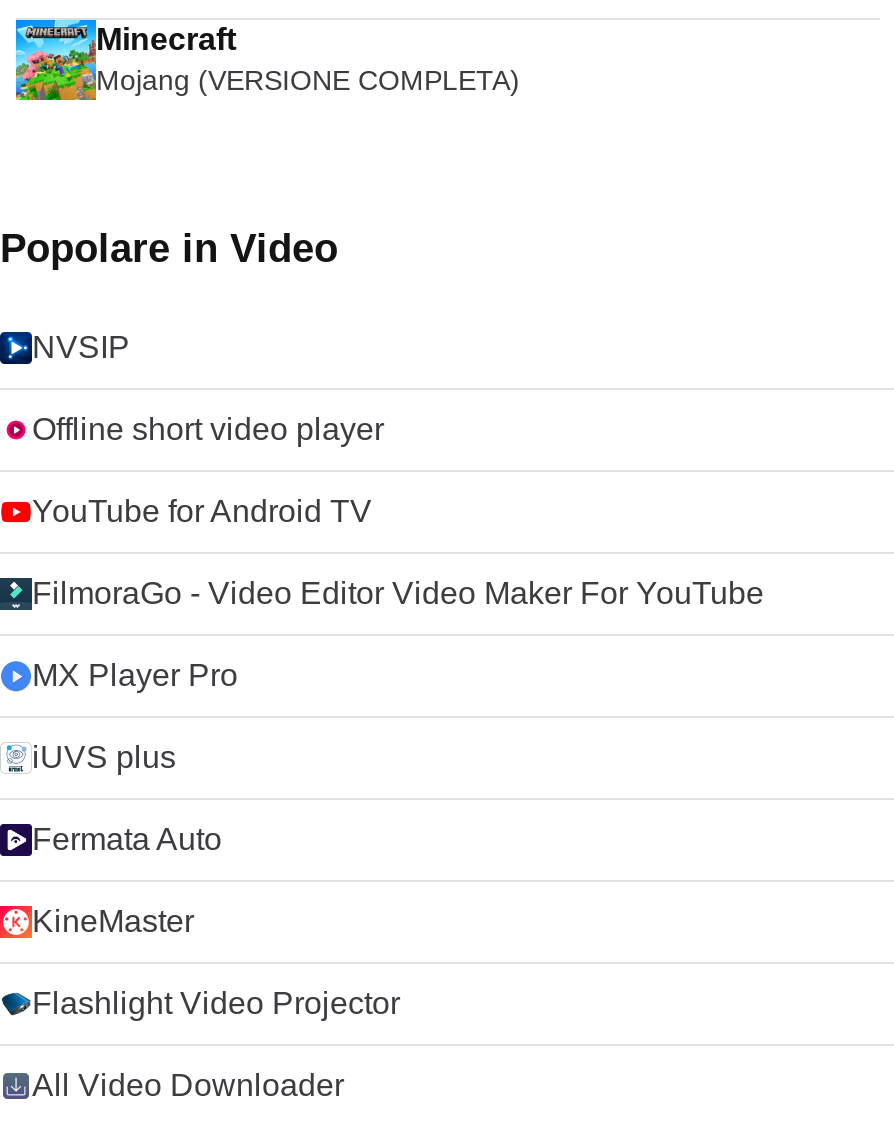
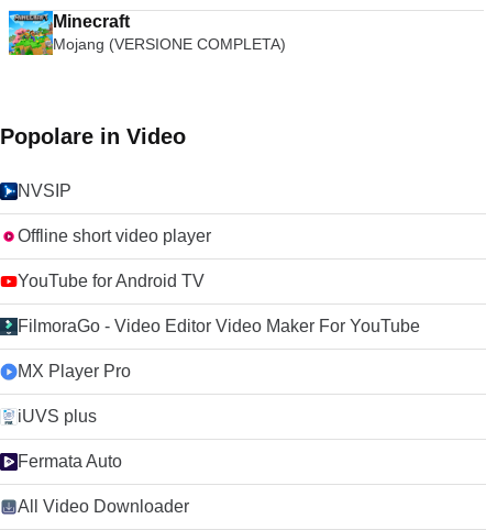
- KineMaster
- Flashlight Video Projector
